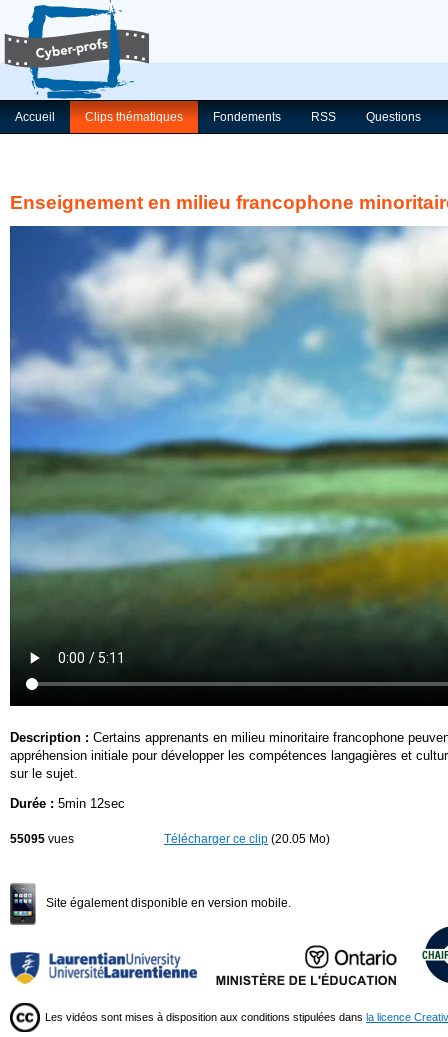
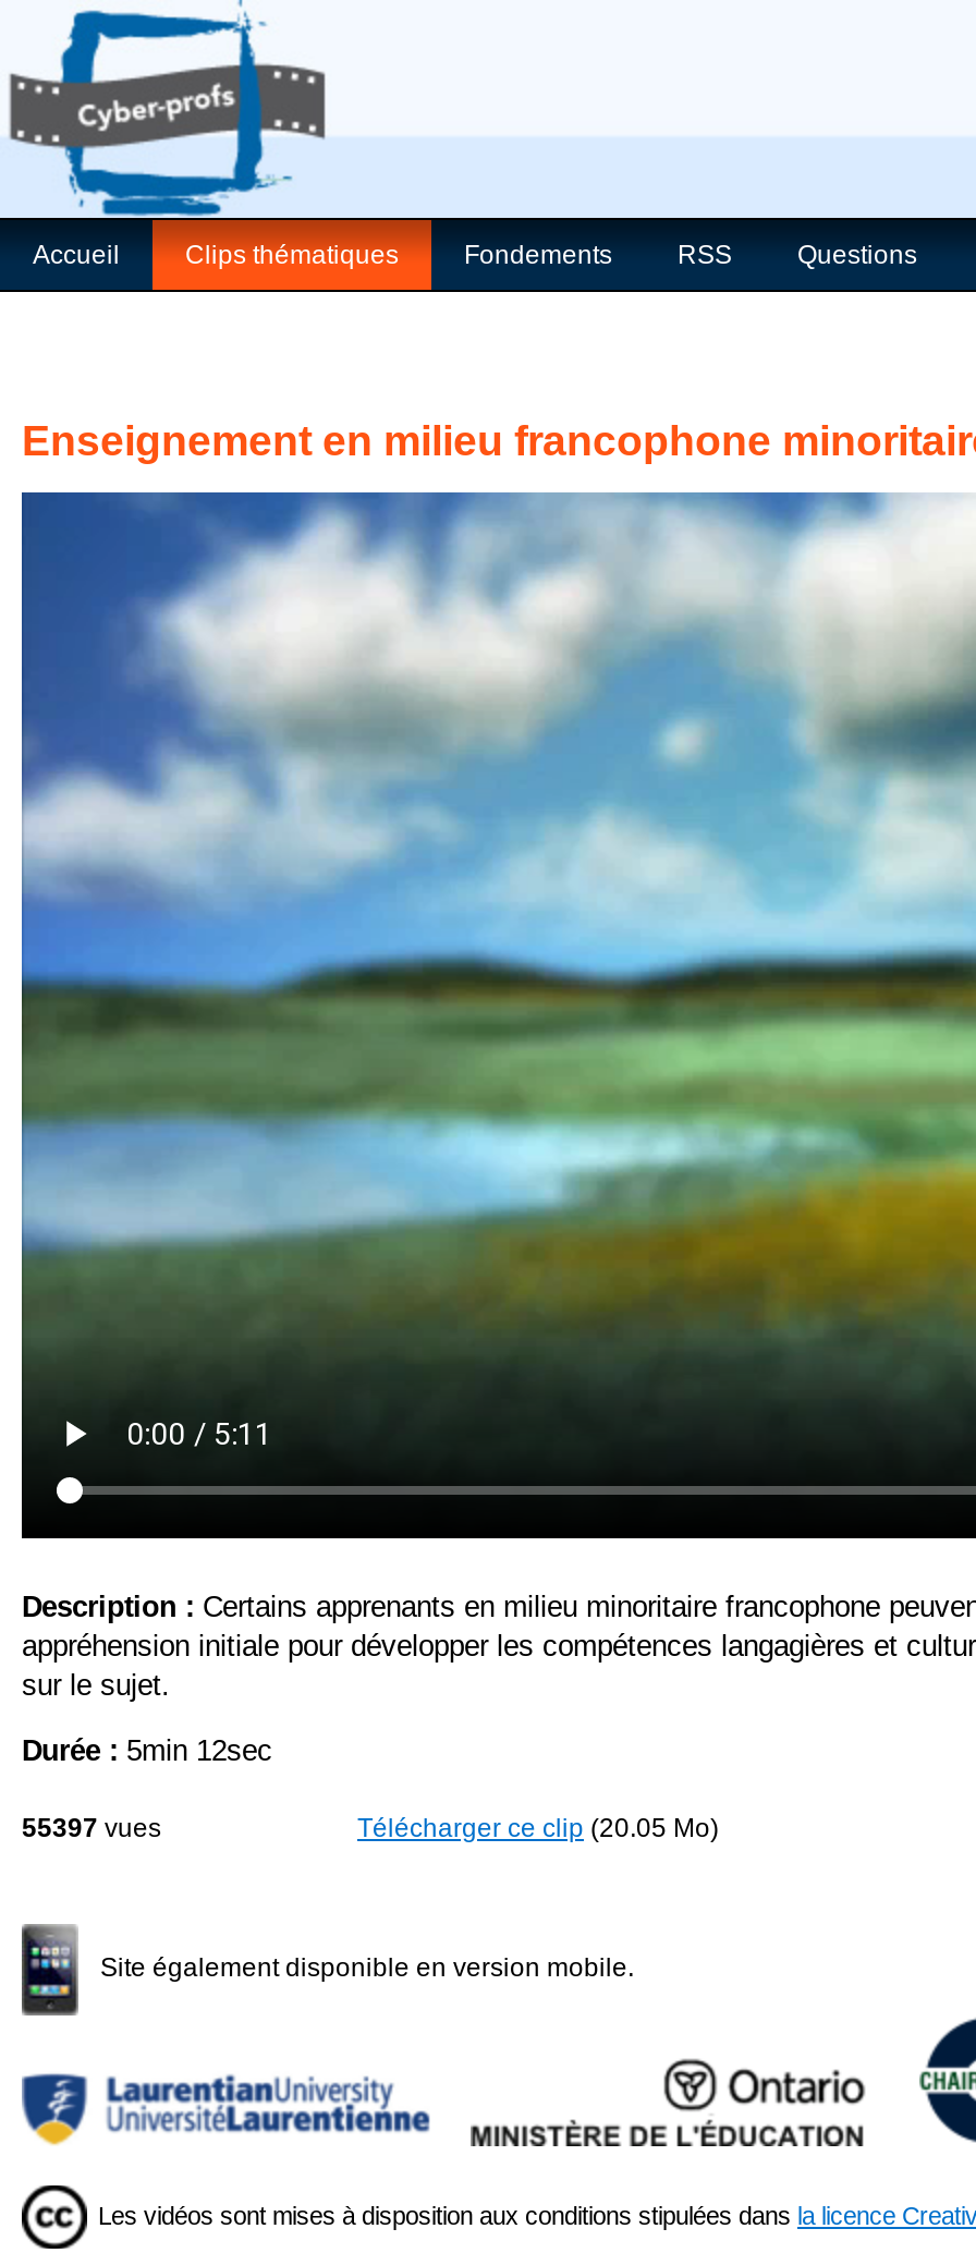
- 55095 vues
+ 55397 vues
